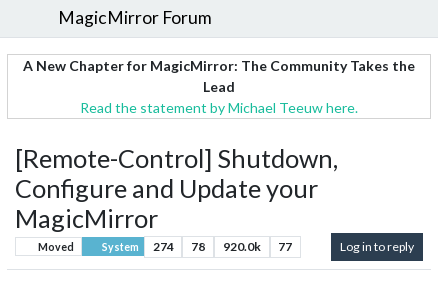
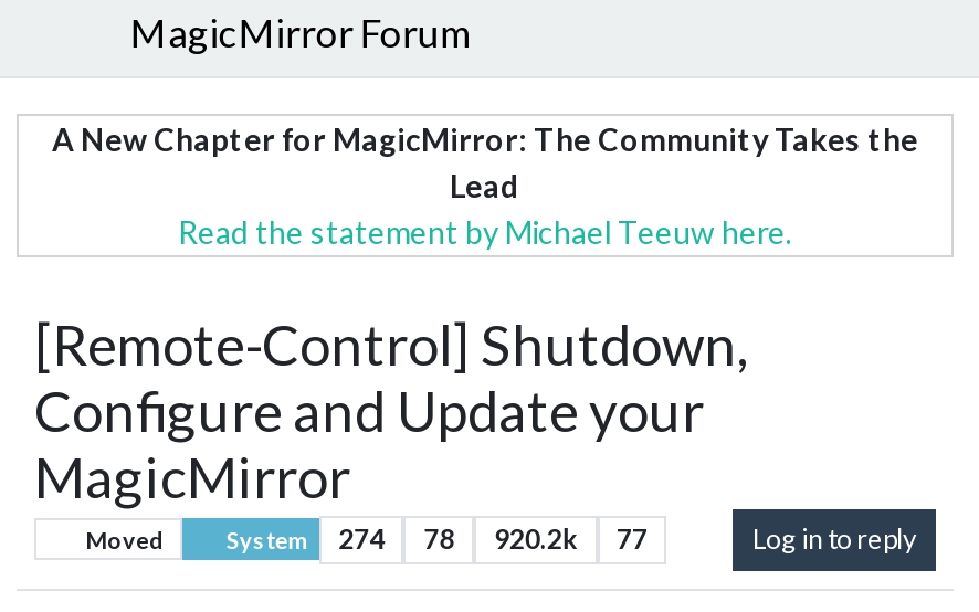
- System 274 78 920.0k 77
+ System 274 78 920.2k 77
